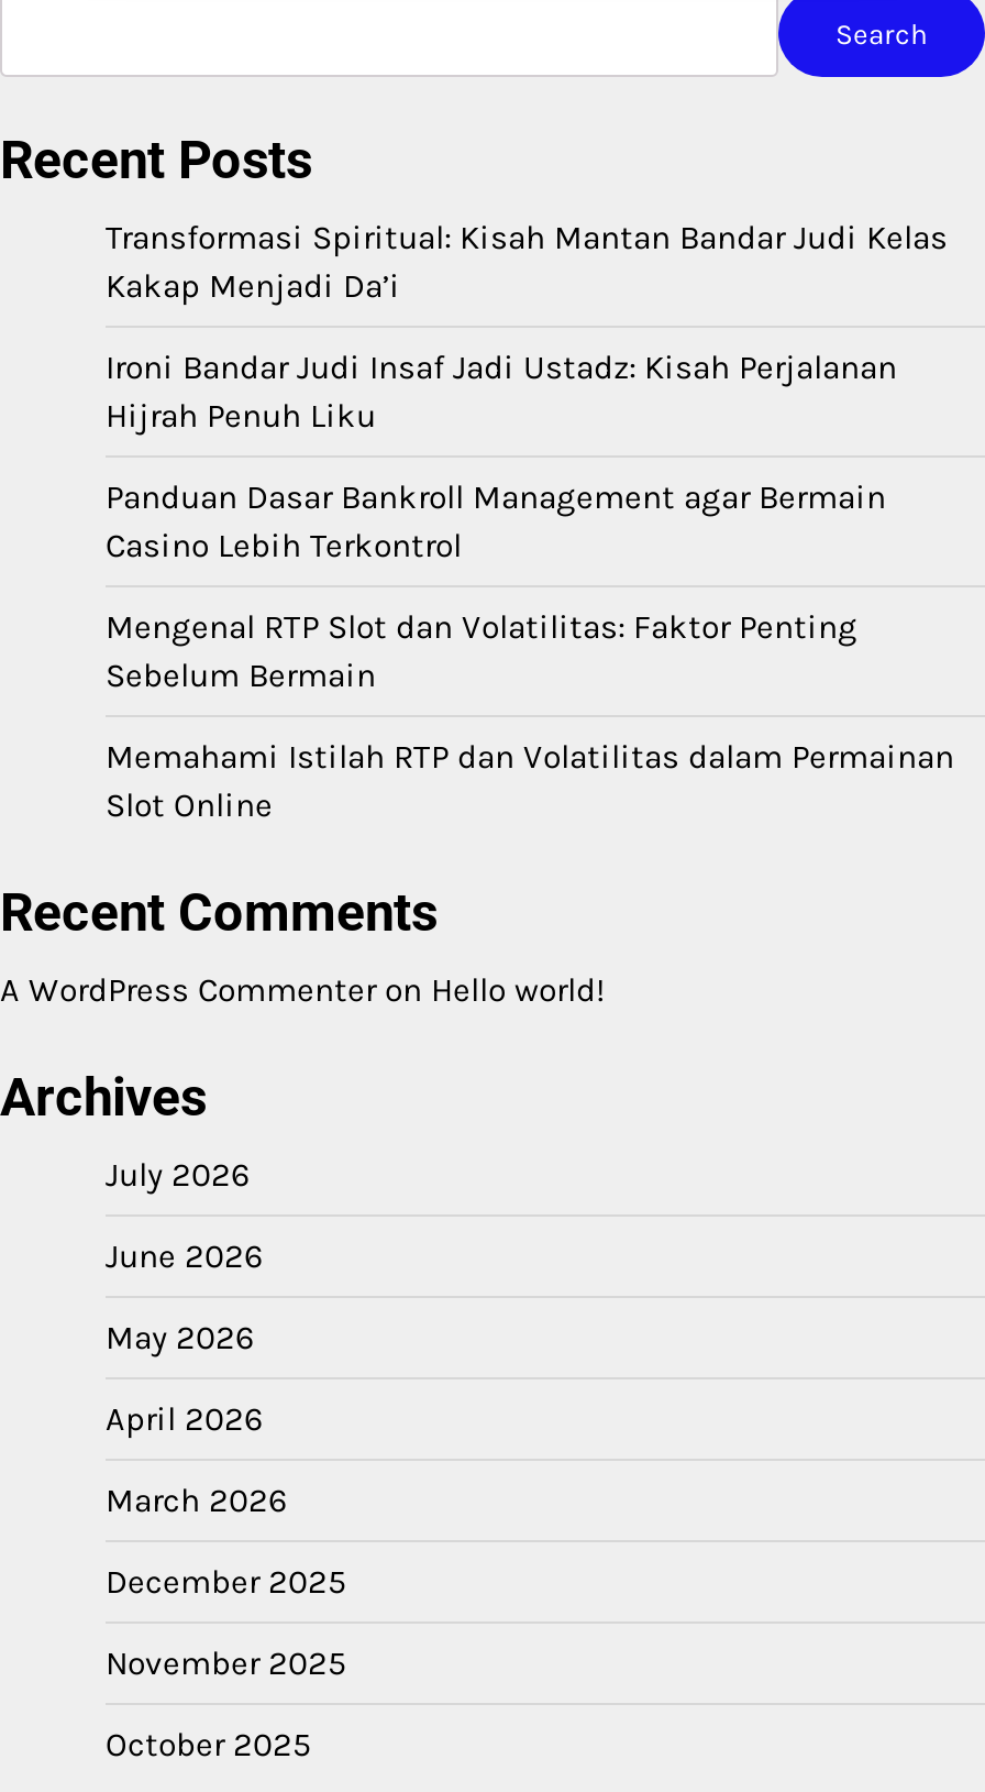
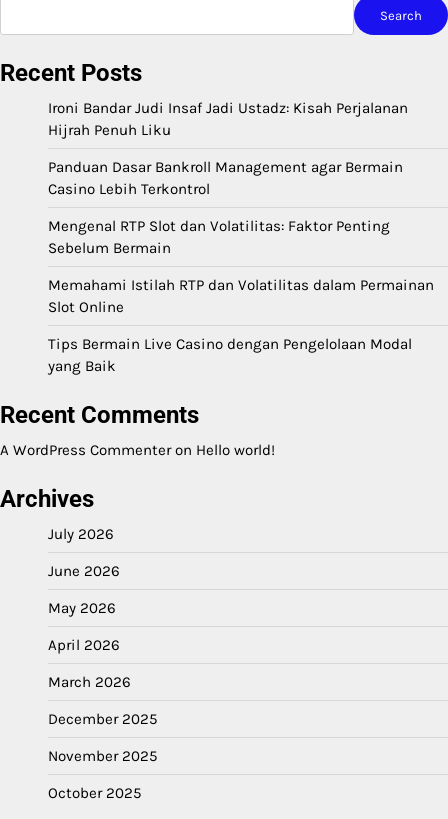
- Transformasi Spiritual: Kisah Mantan Bandar Judi Kelas
- Kakap Menjadi Da’i

moved up: Ironi Bandar Judi Insaf Jadi Ustadz: Kisah Perjalanan | Hijrah Penuh Liku | Panduan Dasar Bankroll Management agar Bermain | Casino Lebih Terkontrol | Mengenal RTP Slot dan Volatilitas: Faktor Penting | Sebelum Bermain | Memahami Istilah RTP dan Volatilitas dalam Permainan | Slot Online

+ Tips Bermain Live Casino dengan Pengelolaan Modal
+ yang Baik
